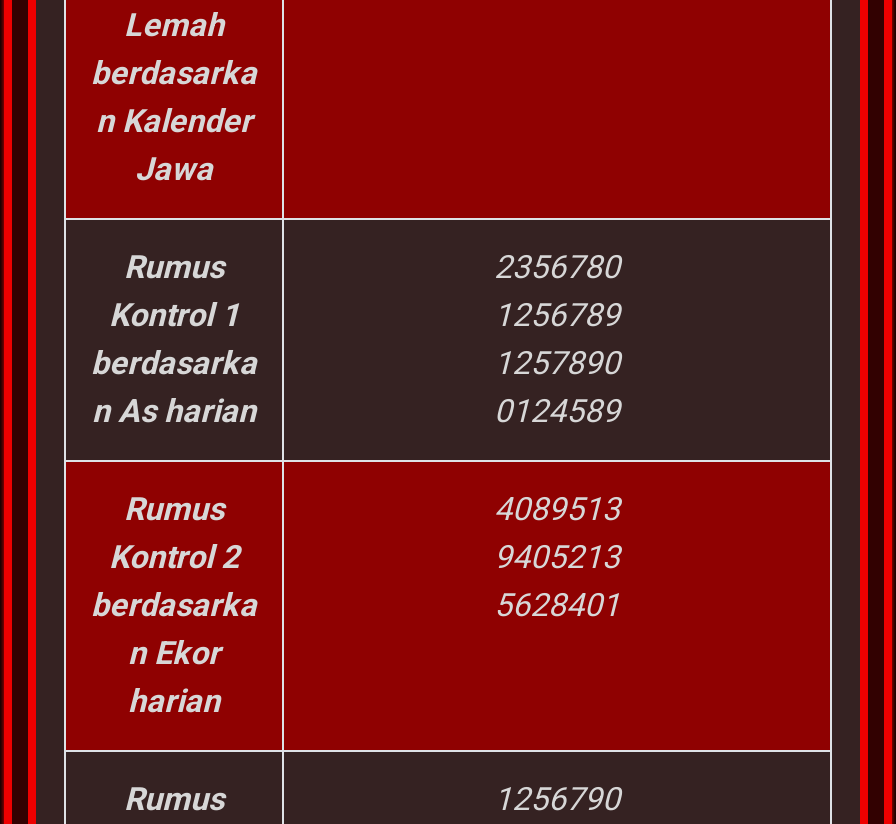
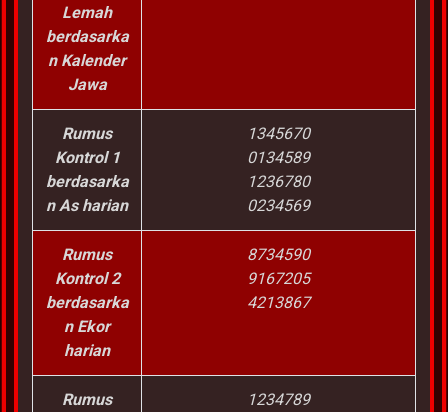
- 2356780
+ 1345670

- 1256789
+ 0134589

- 1257890
+ 1236780

- 0124589
+ 0234569

- 4089513
+ 8734590

- 9405213
+ 9167205

- 5628401
+ 4213867

- 1256790
+ 1234789
